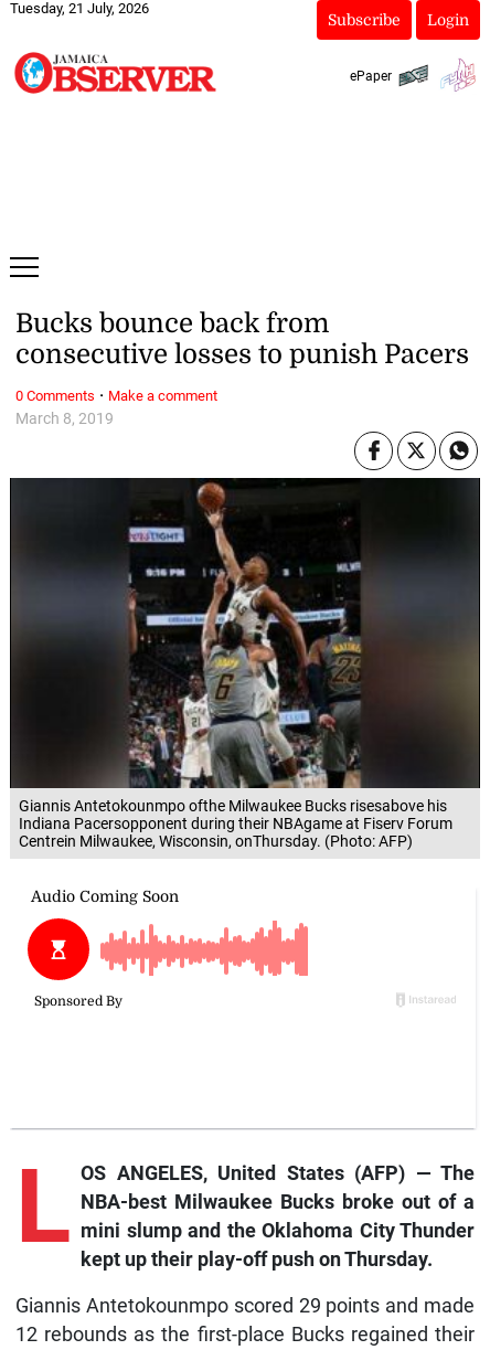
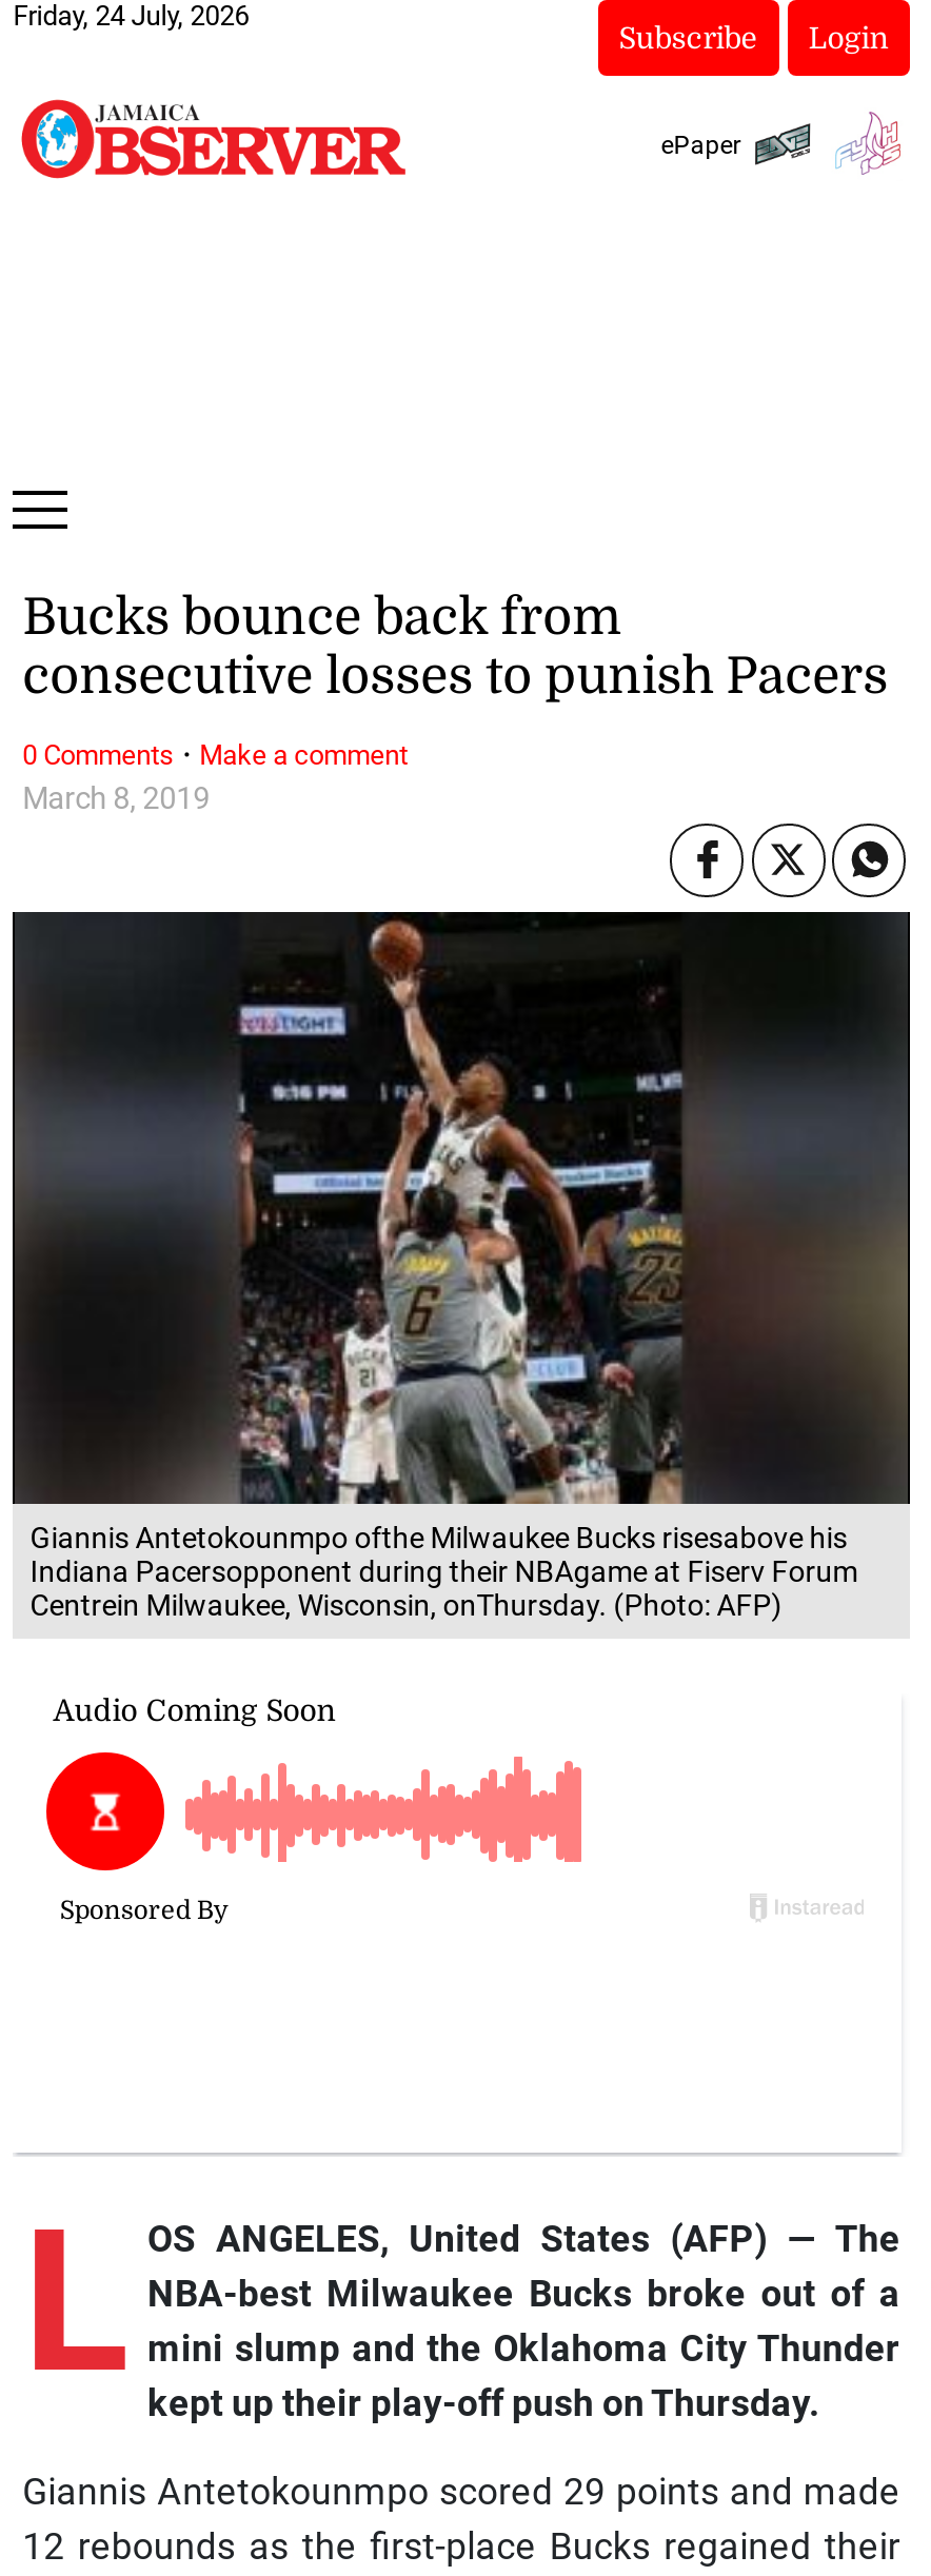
- Tuesday, 21 July, 2026
+ Friday, 24 July, 2026
